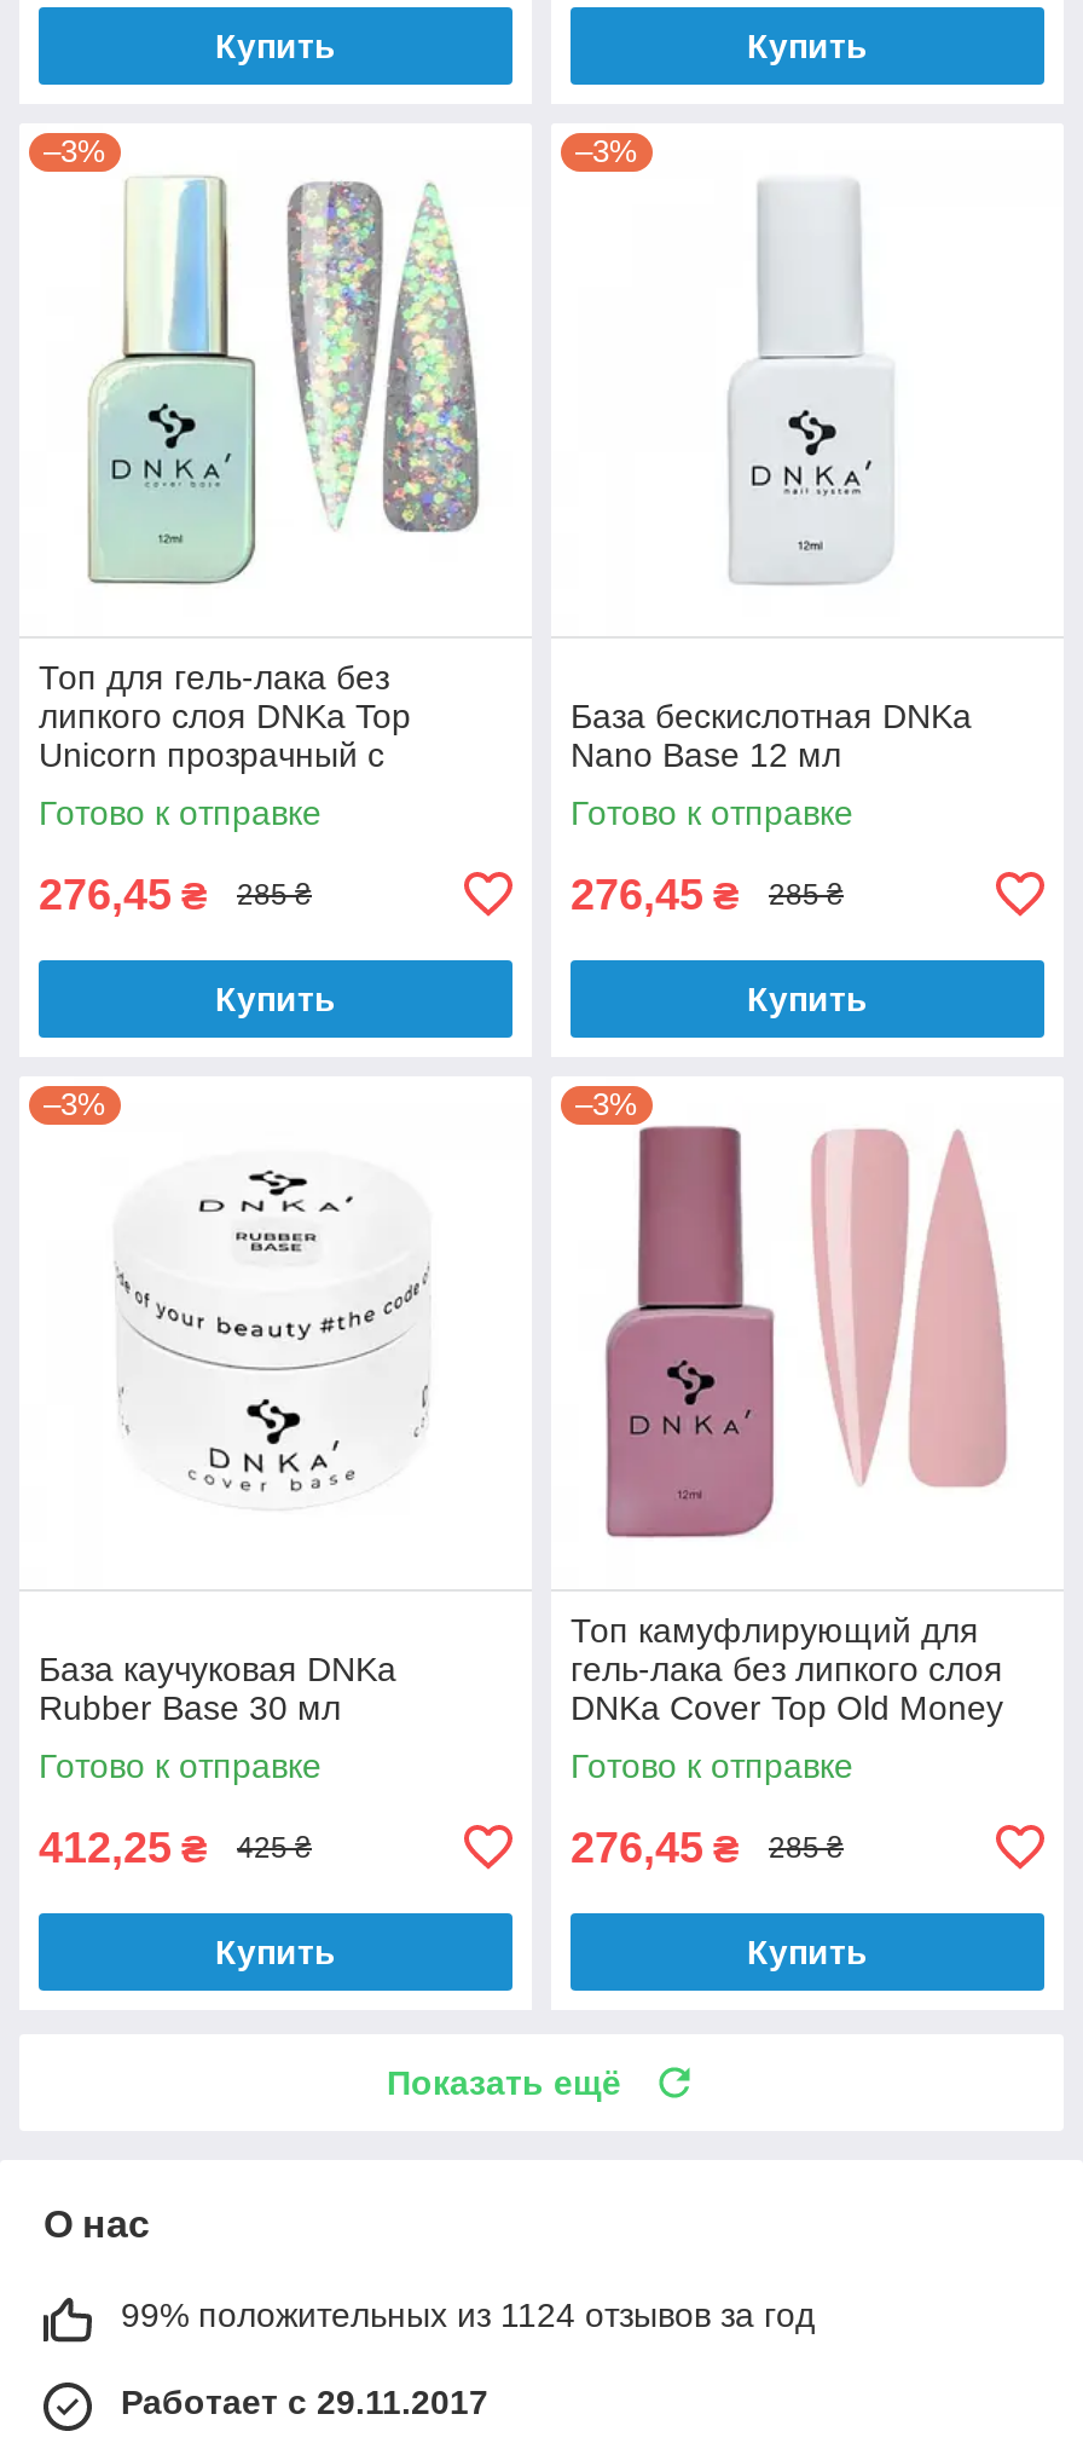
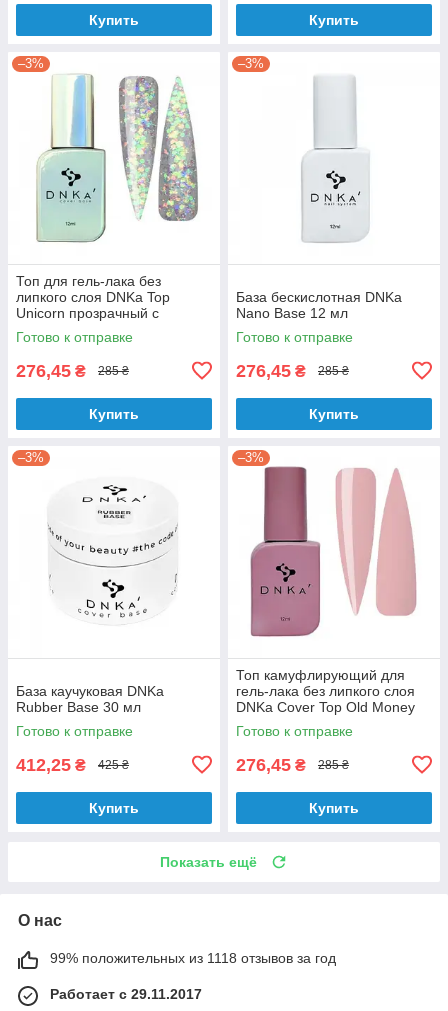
- 99% положительных из 1124 отзывов за год
+ 99% положительных из 1118 отзывов за год
